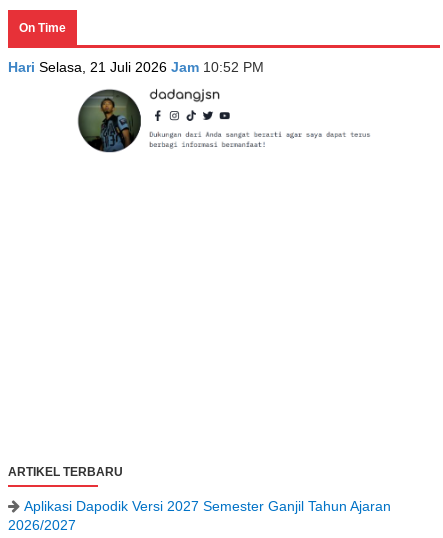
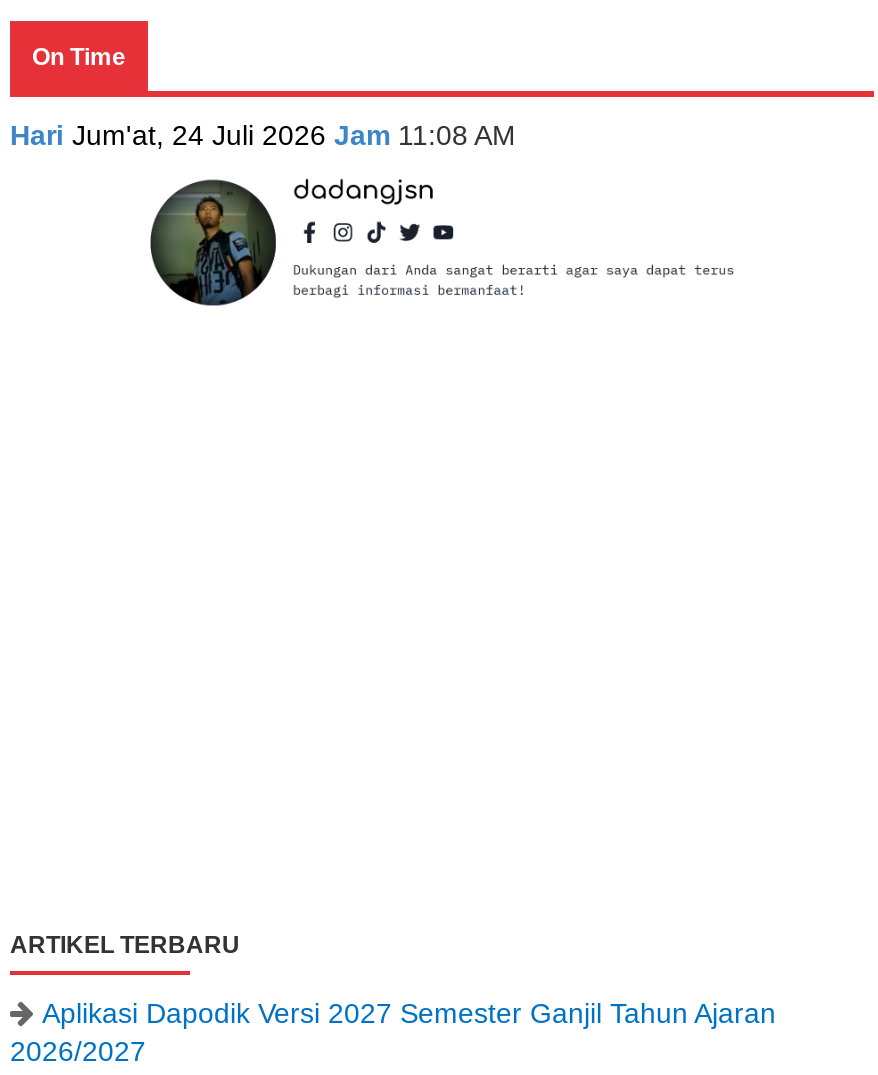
- Hari Selasa, 21 Juli 2026 Jam 10:52 PM
+ Hari Jum'at, 24 Juli 2026 Jam 11:08 AM
